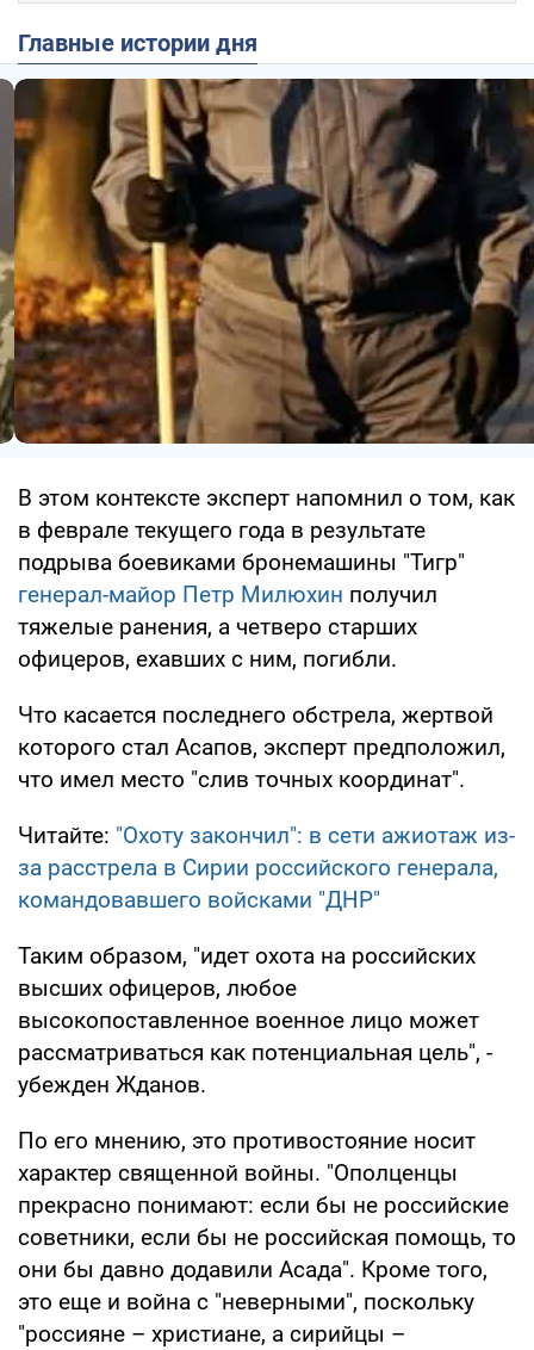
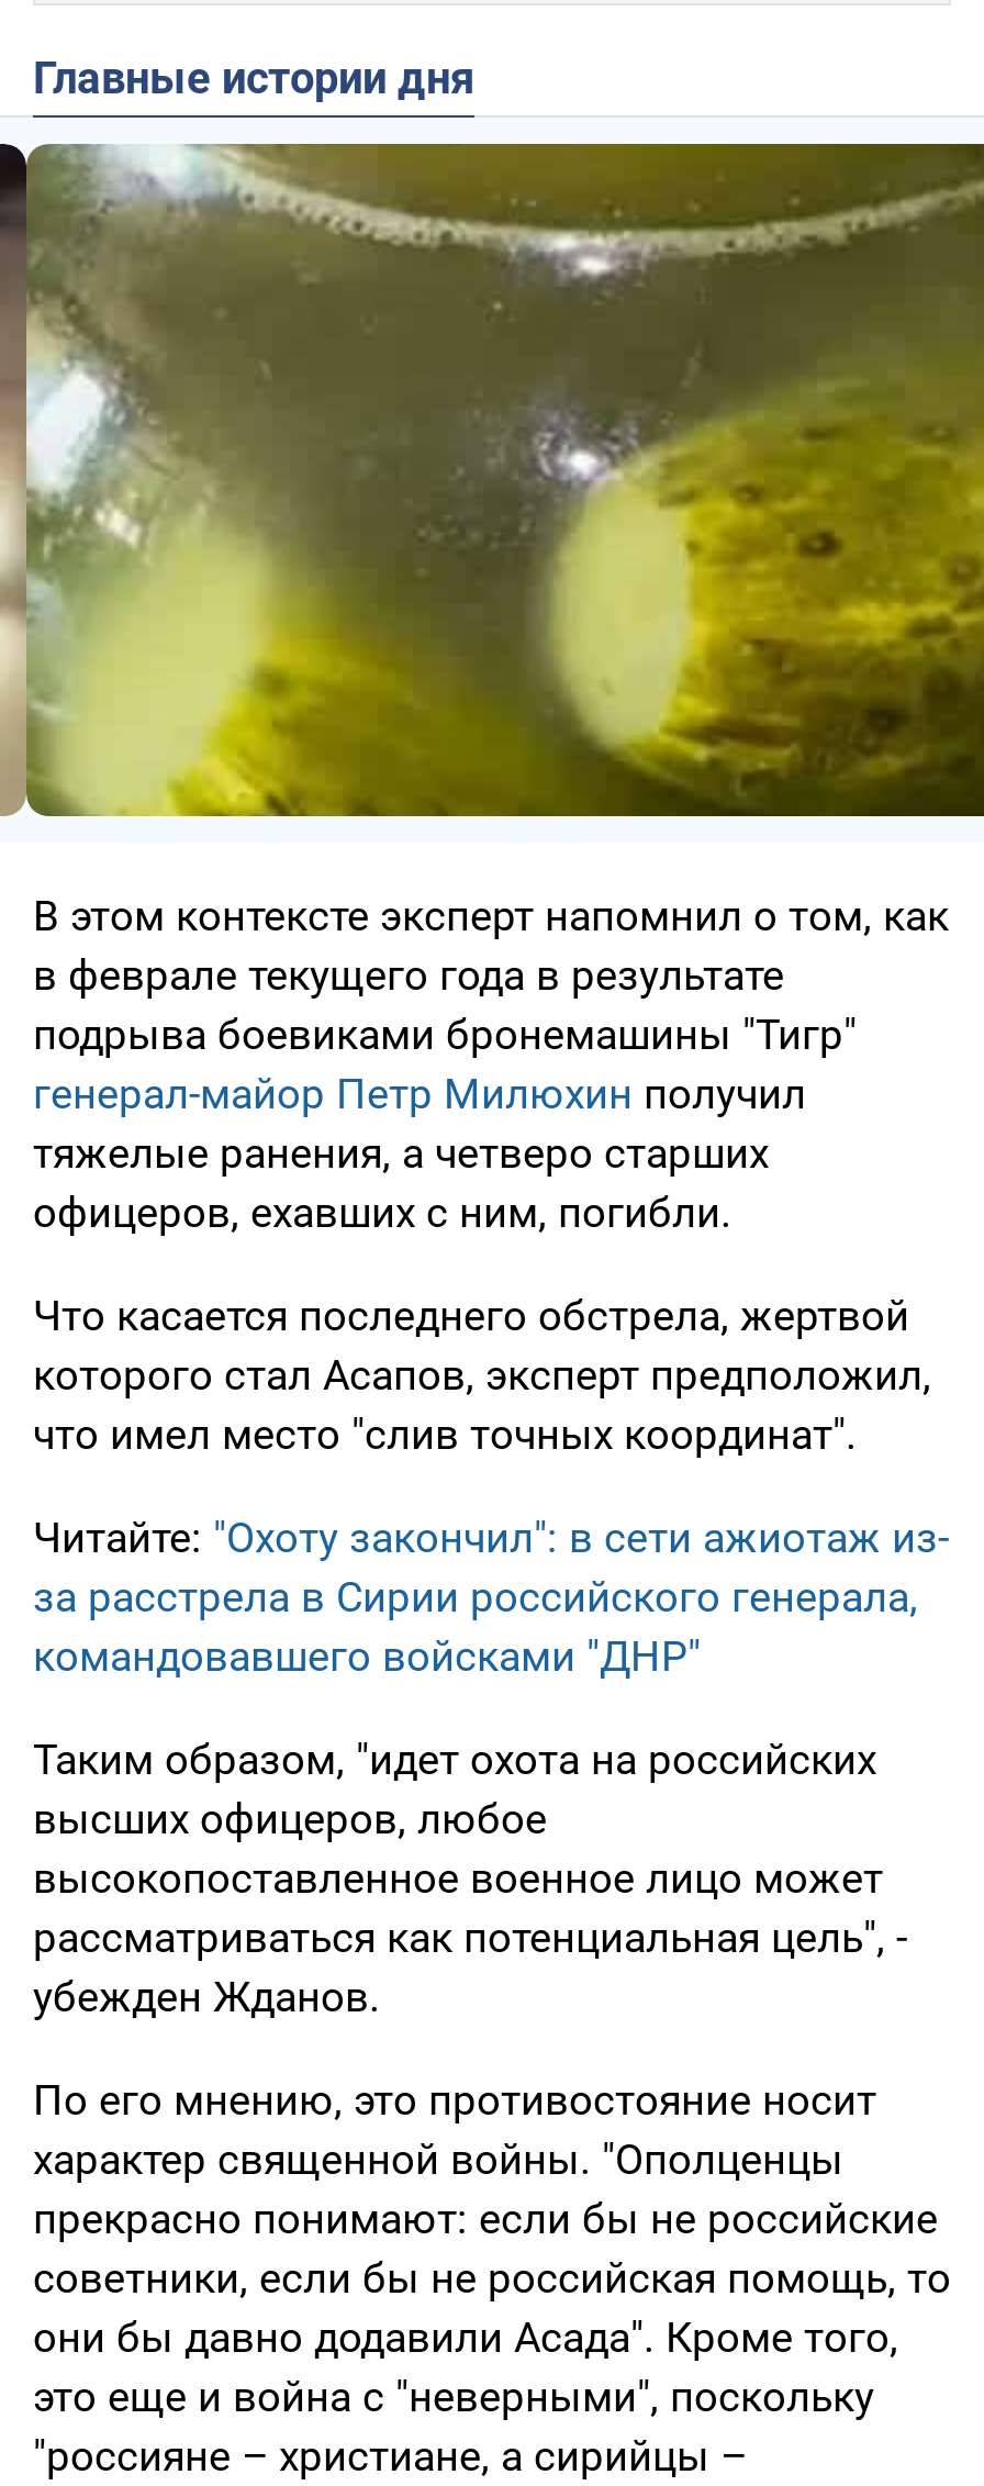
- [image]
+ [image]
